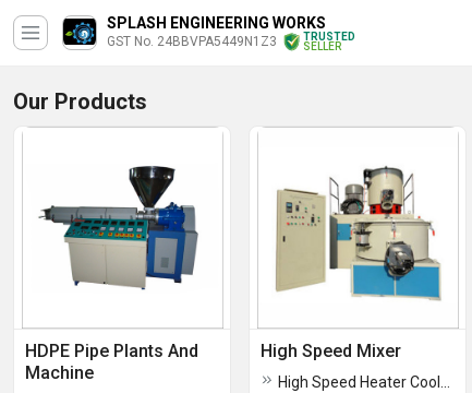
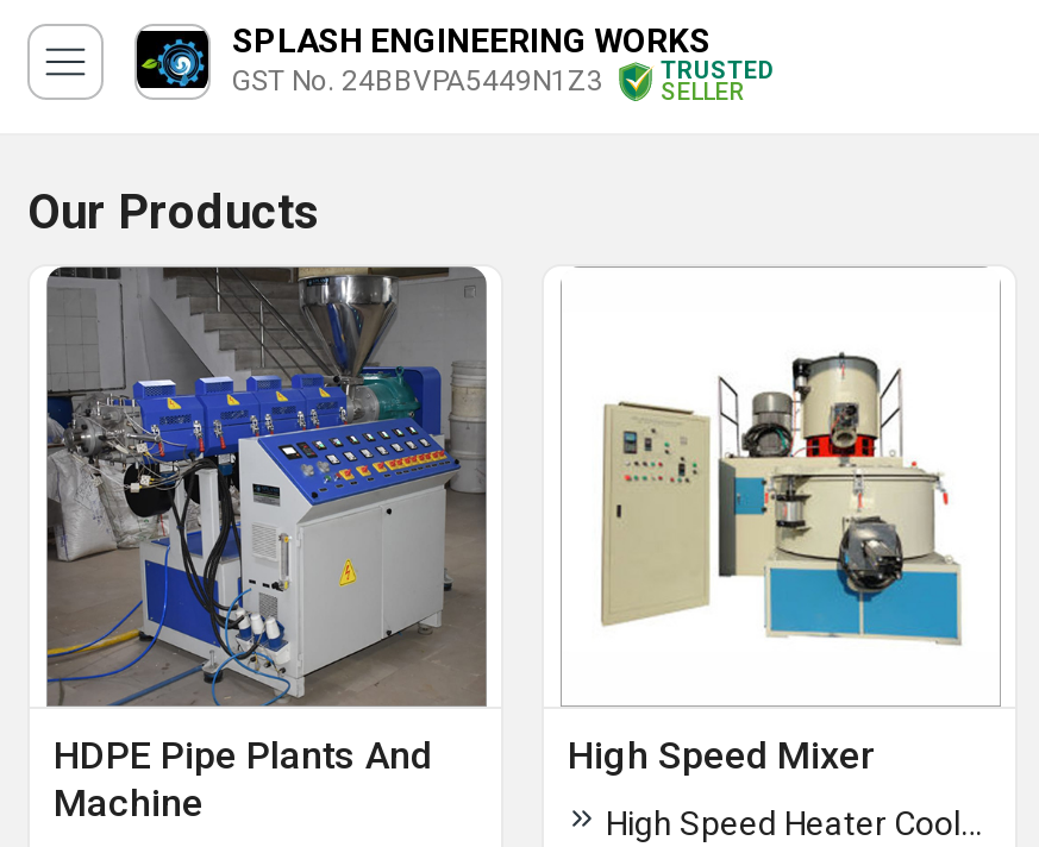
- [image]
+ [image]
